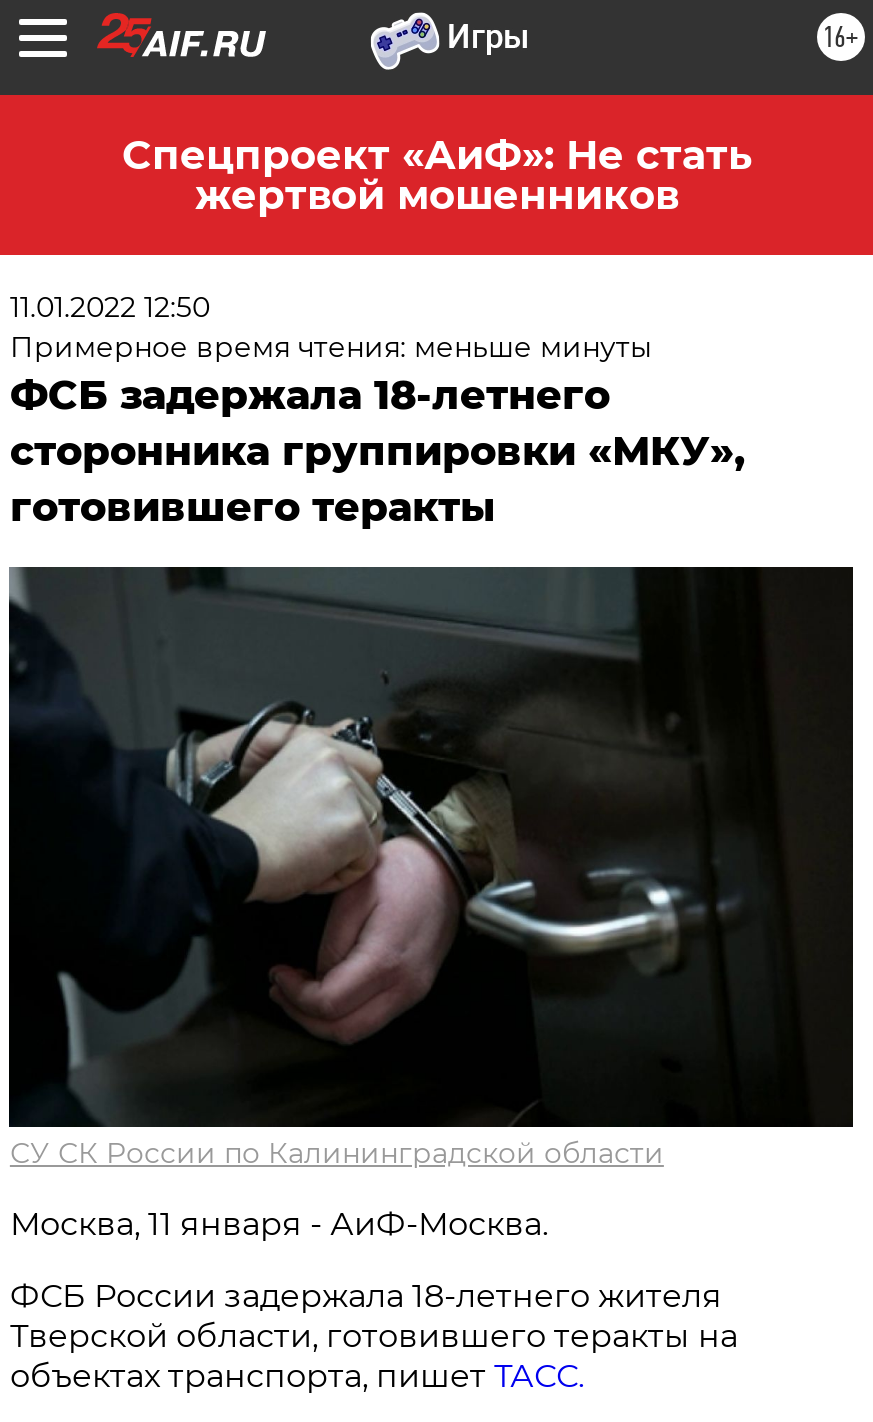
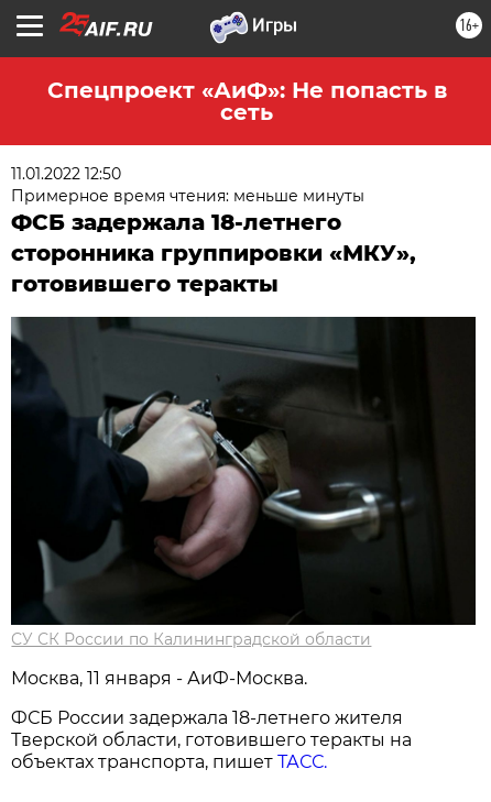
- Спецпроект «АиФ»: Не стать
- жертвой мошенников
+ Спецпроект «АиФ»: Не попасть в
+ сеть
